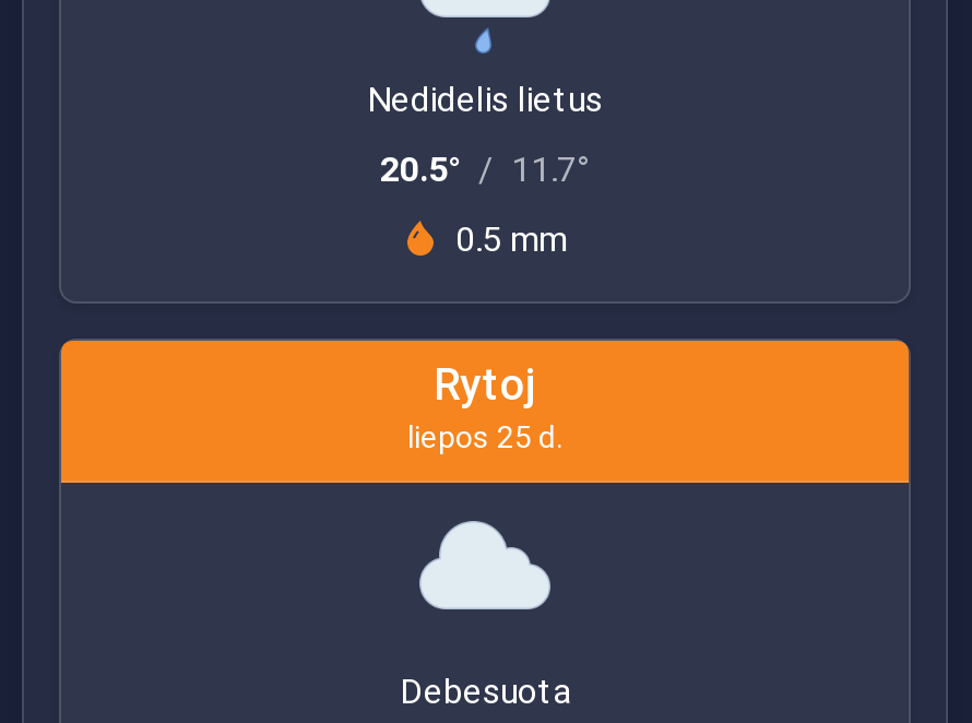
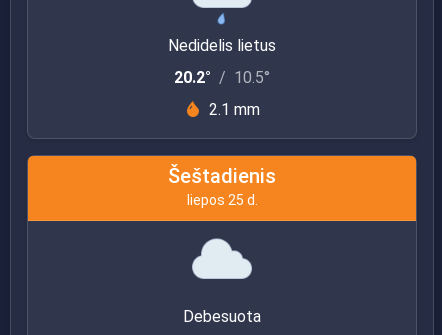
- 20.5° / 11.7°
+ 20.2° / 10.5°

- 0.5 mm
+ 2.1 mm

- Rytoj
+ Šeštadienis
